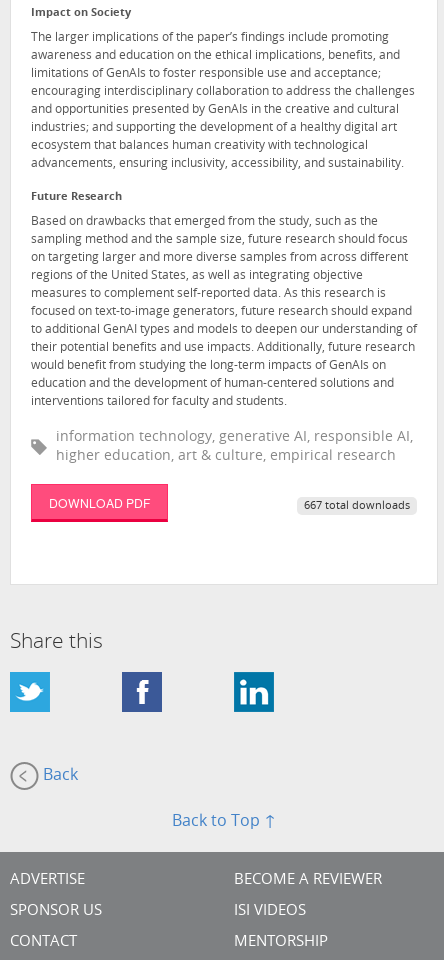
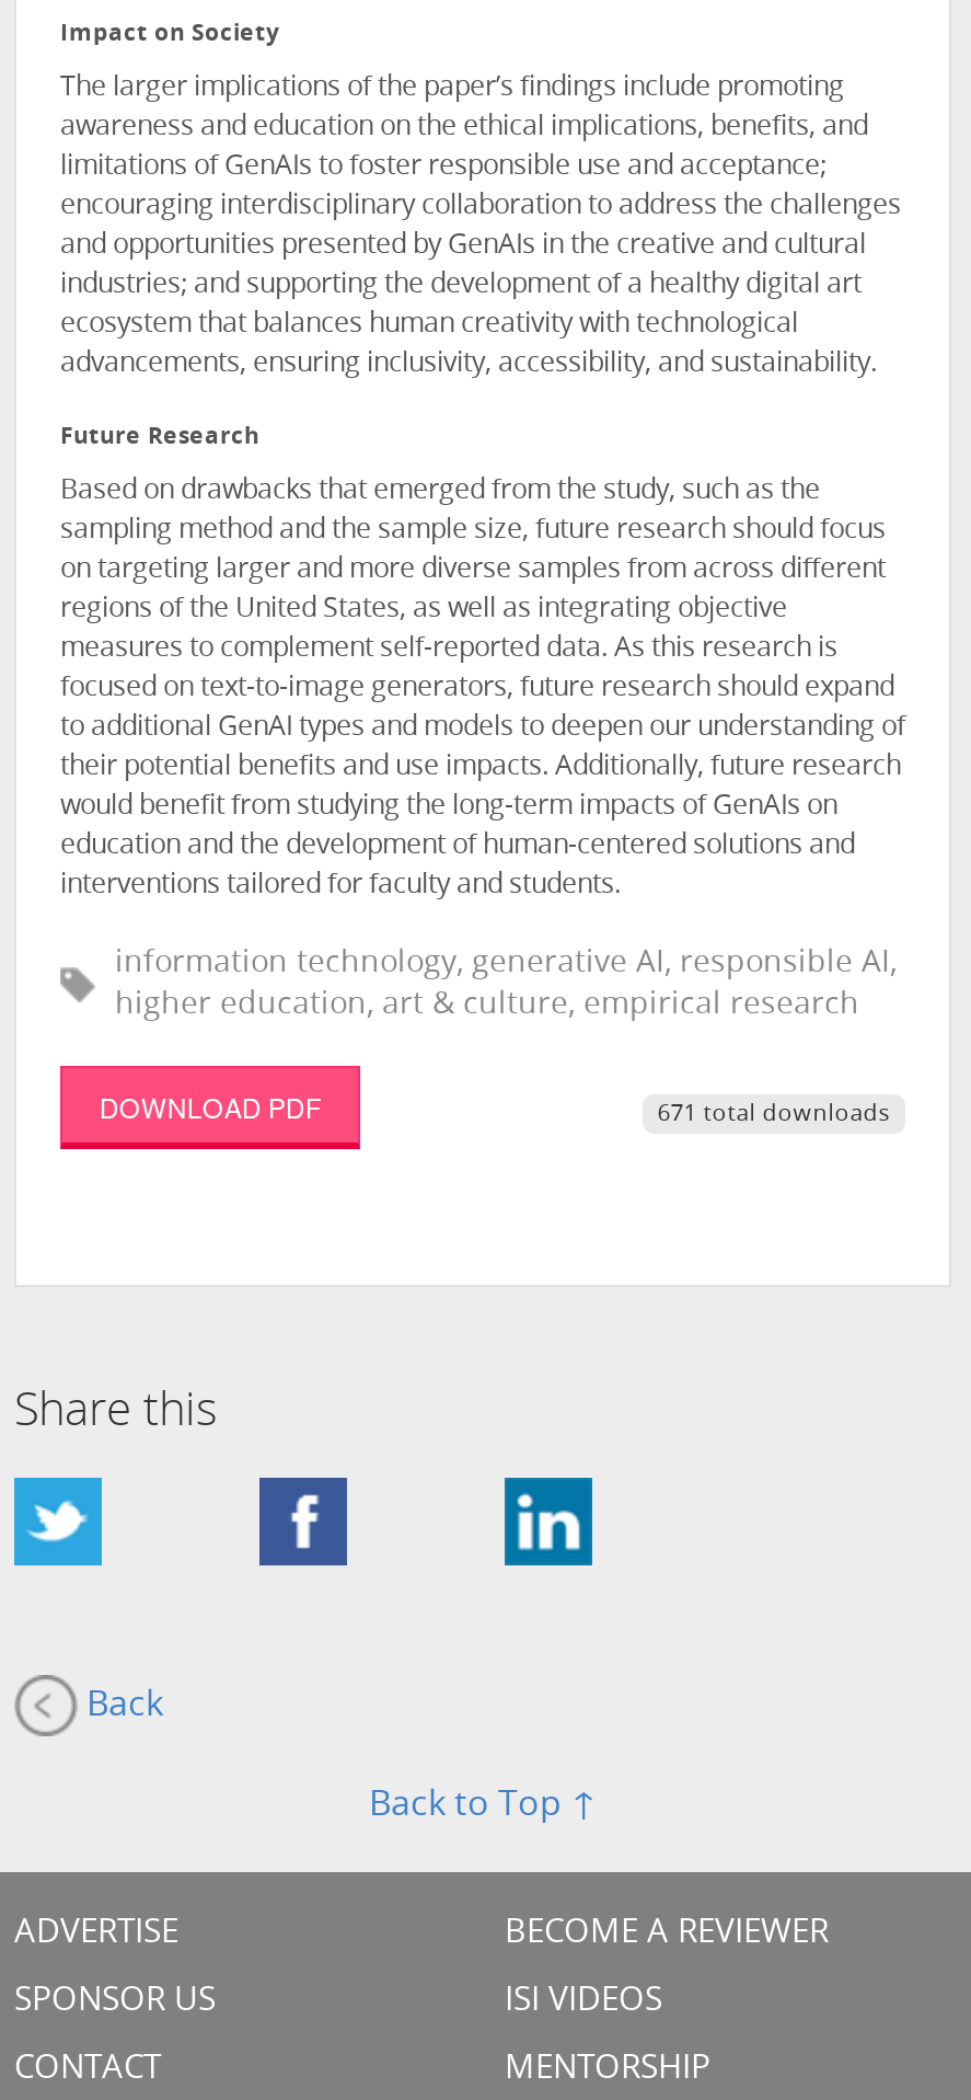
- 667 total downloads
+ 671 total downloads
